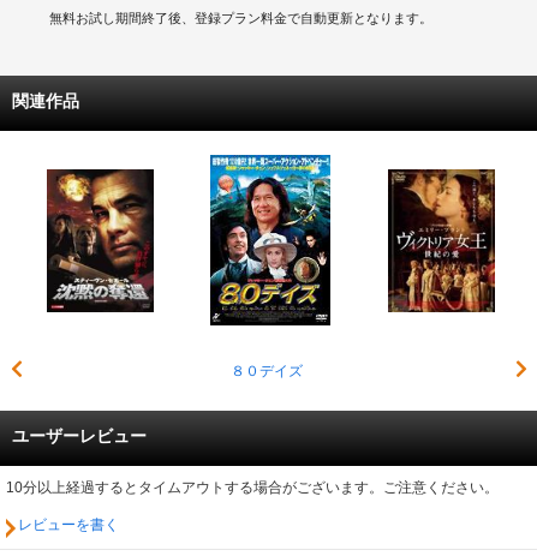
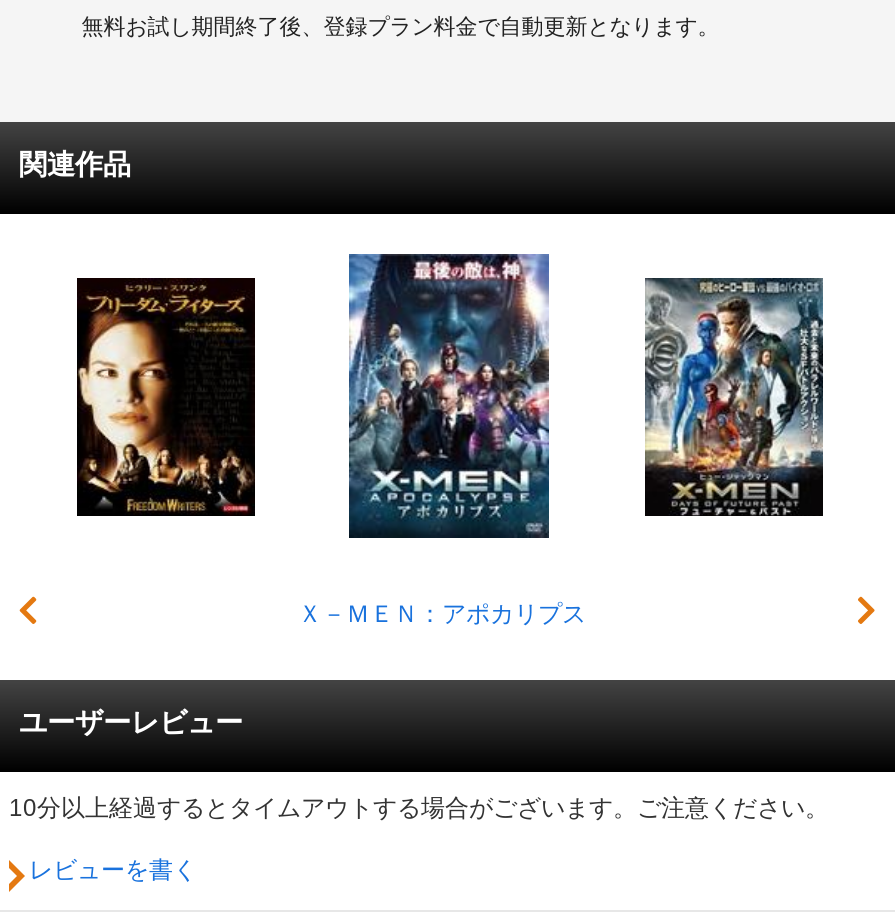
- [image]
- ８０デイズ
+ [image]
+ Ｘ－ＭＥＮ：アポカリプス

- [image]
+ [image]

- [image]
+ [image]
